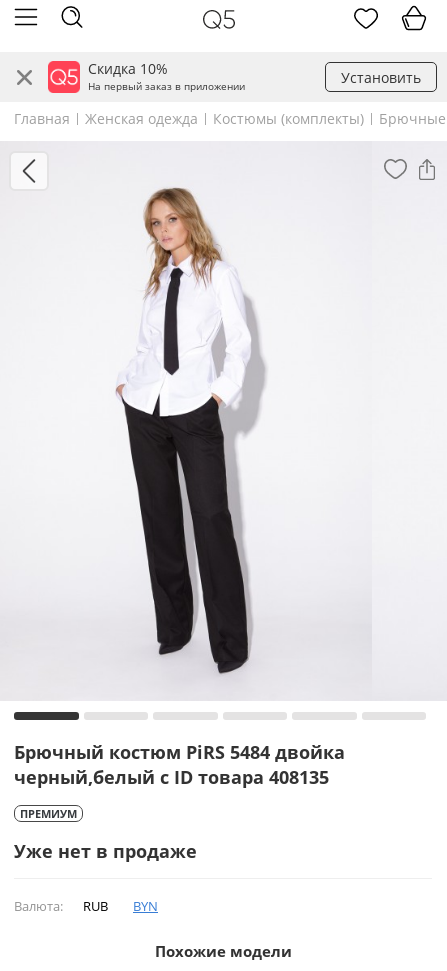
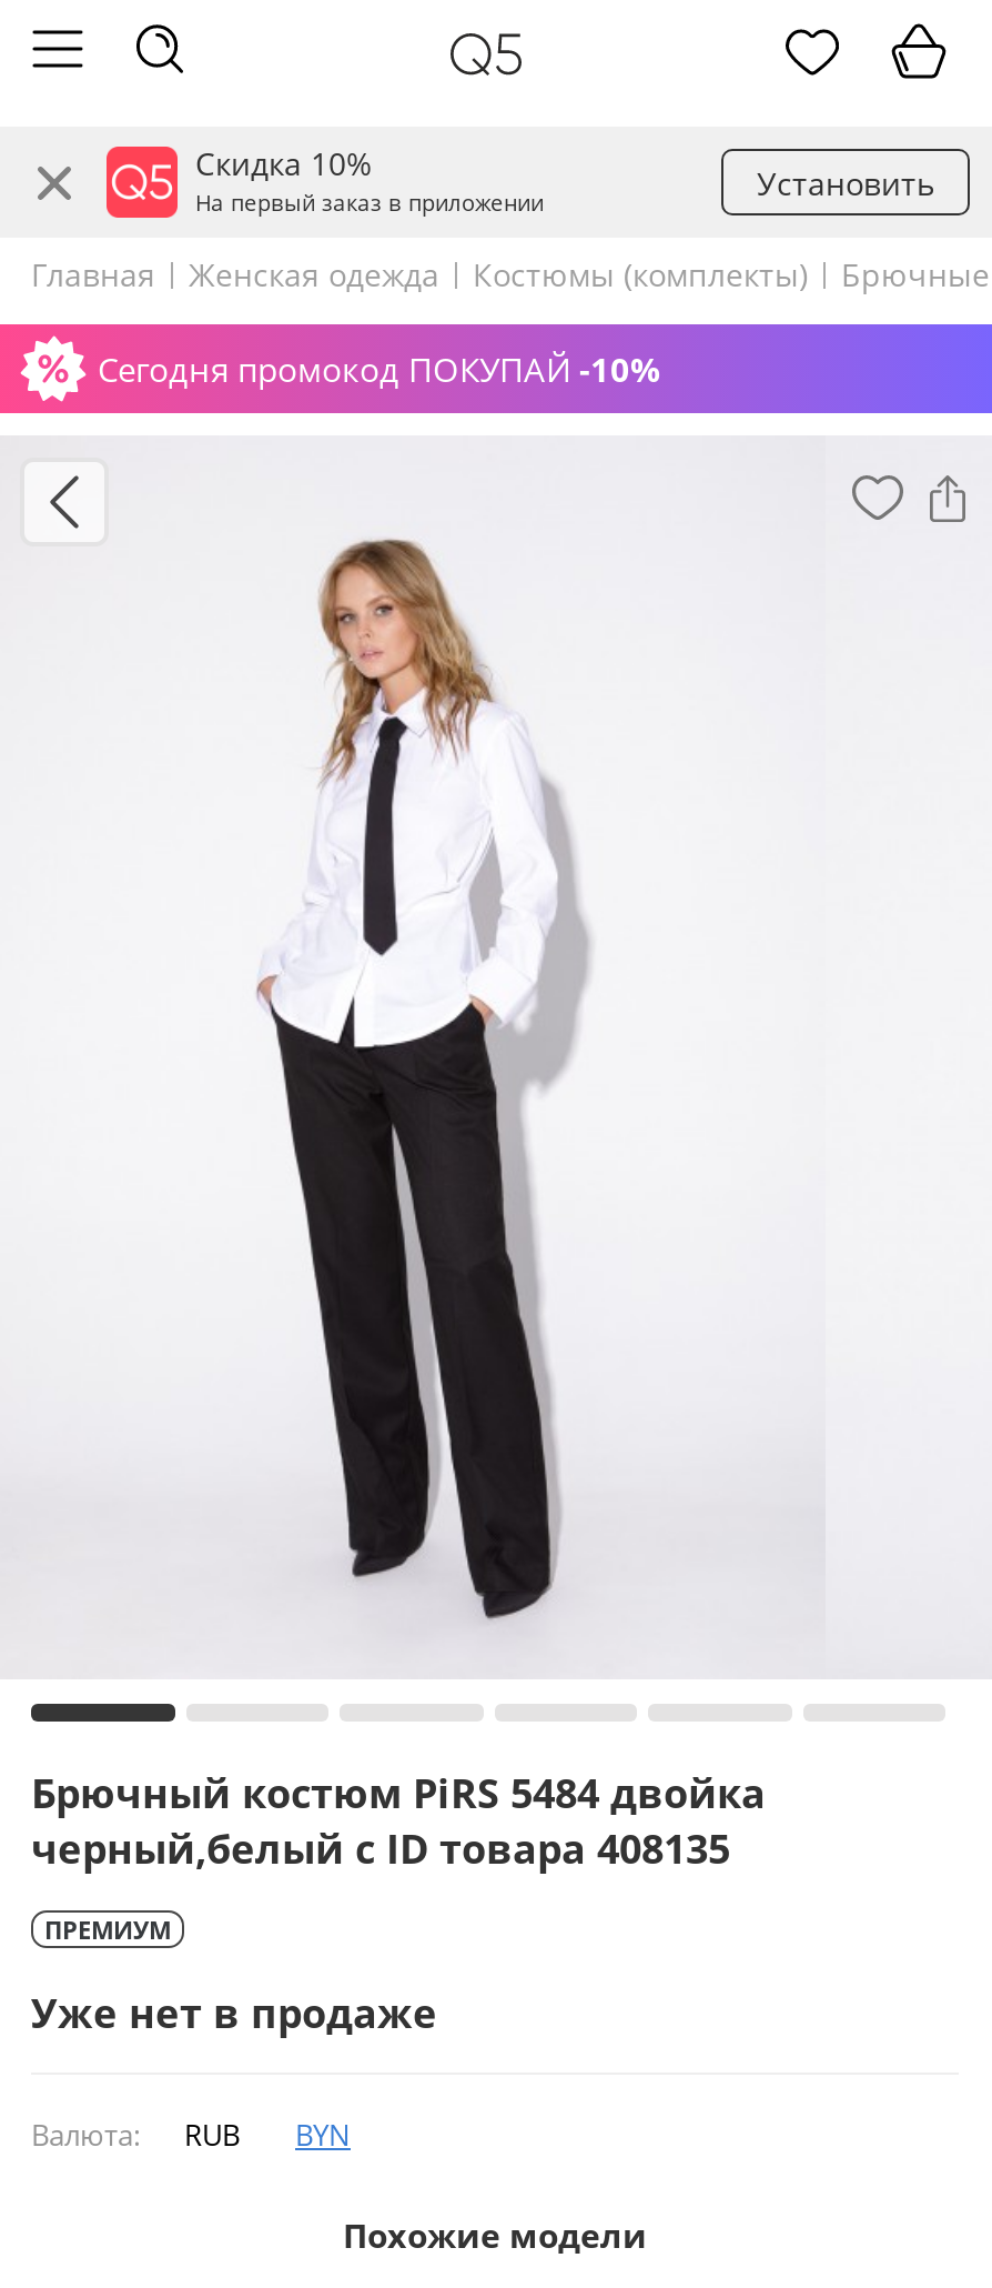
+ Сегодня промокод ПОКУПАЙ -10%
